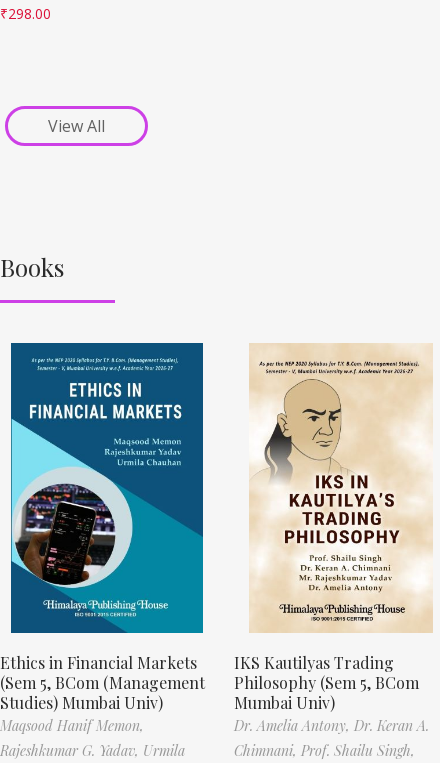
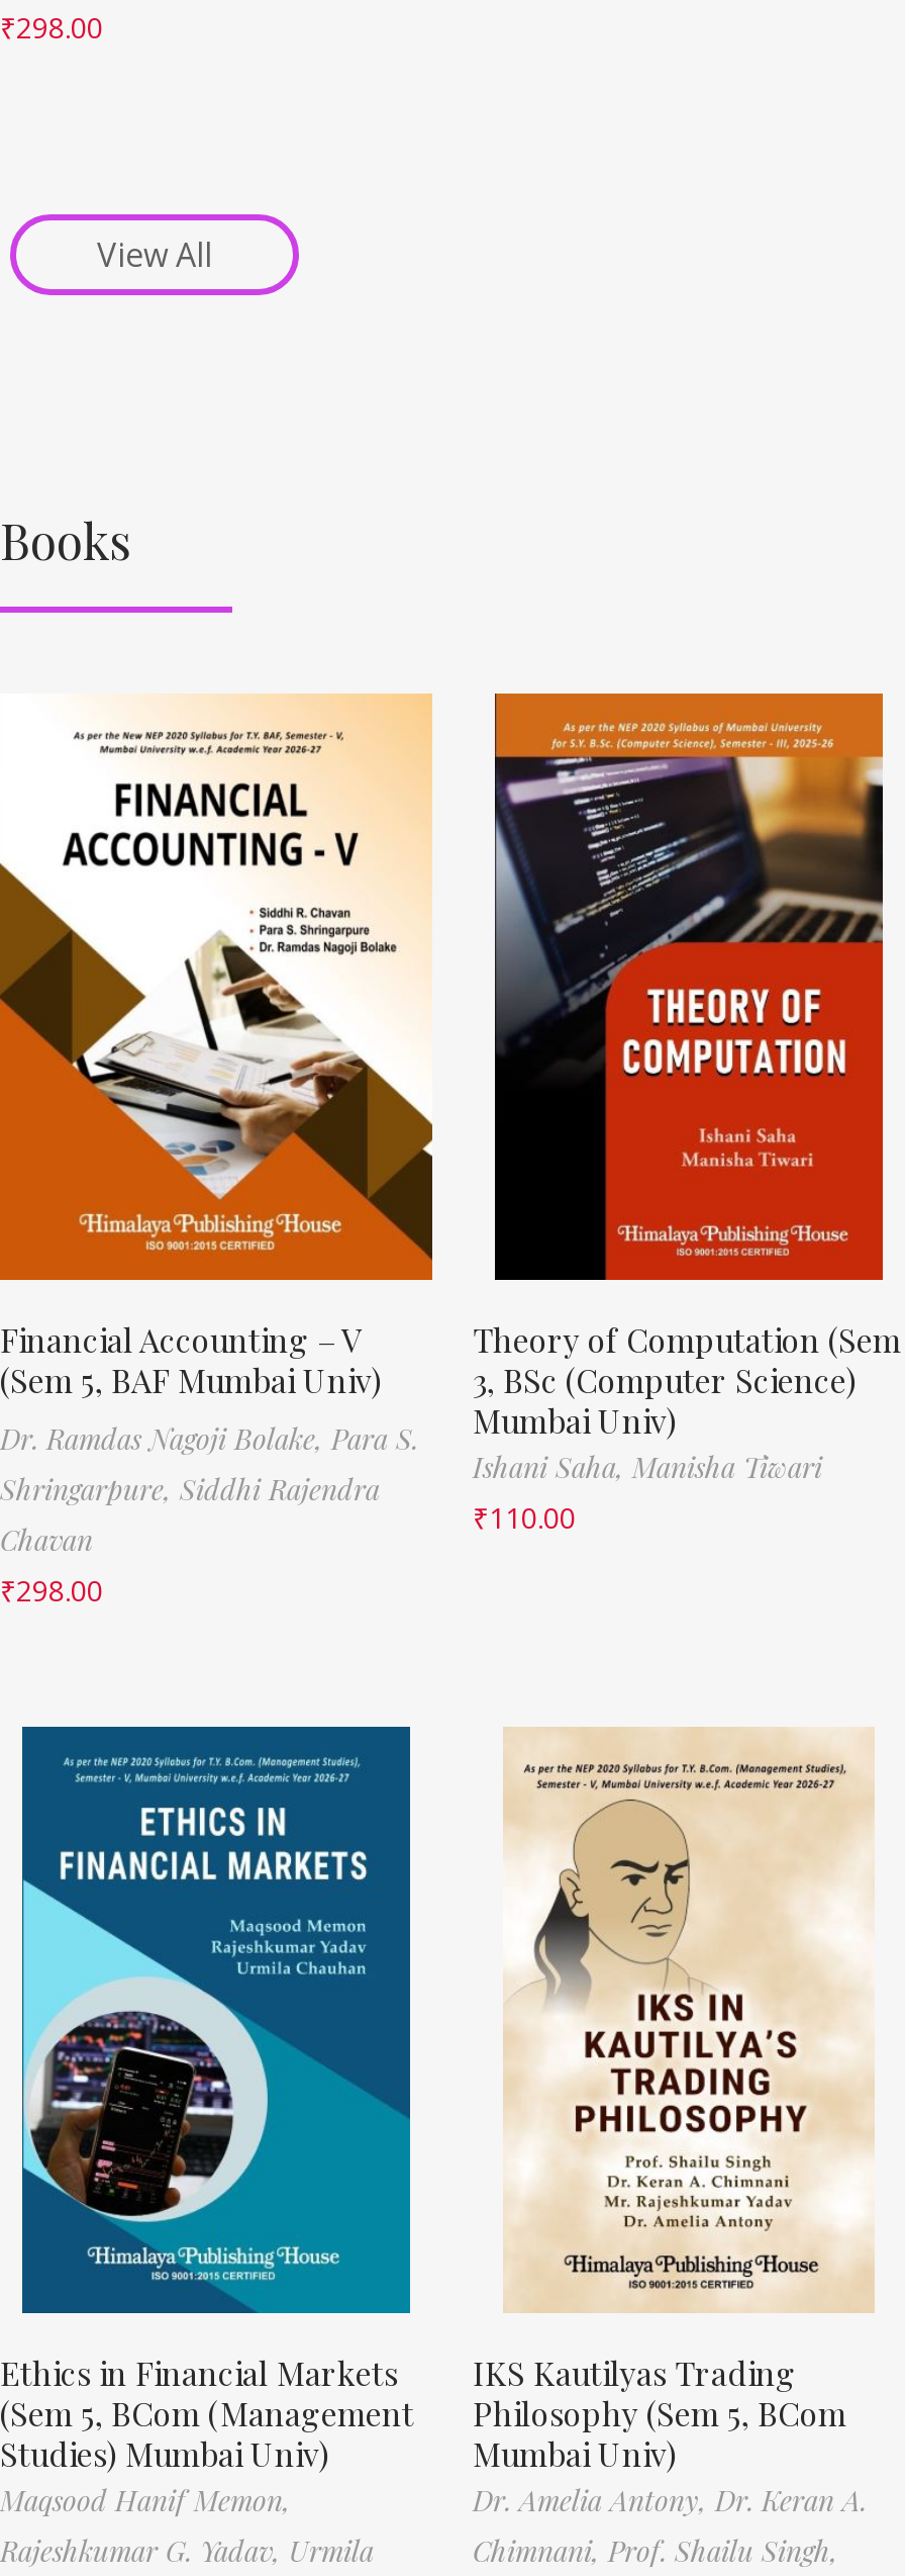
+ [image]
+ Financial Accounting – V
+ (Sem 5, BAF Mumbai Univ)
+ Dr. Ramdas Nagoji Bolake, Para S.
+ Shringarpure, Siddhi Rajendra
+ Chavan
+ ₹298.00

+ [image]
+ Theory of Computation (Sem
+ 3, BSc (Computer Science)
+ Mumbai Univ)
+ Ishani Saha, Manisha Tiwari
+ ₹110.00
